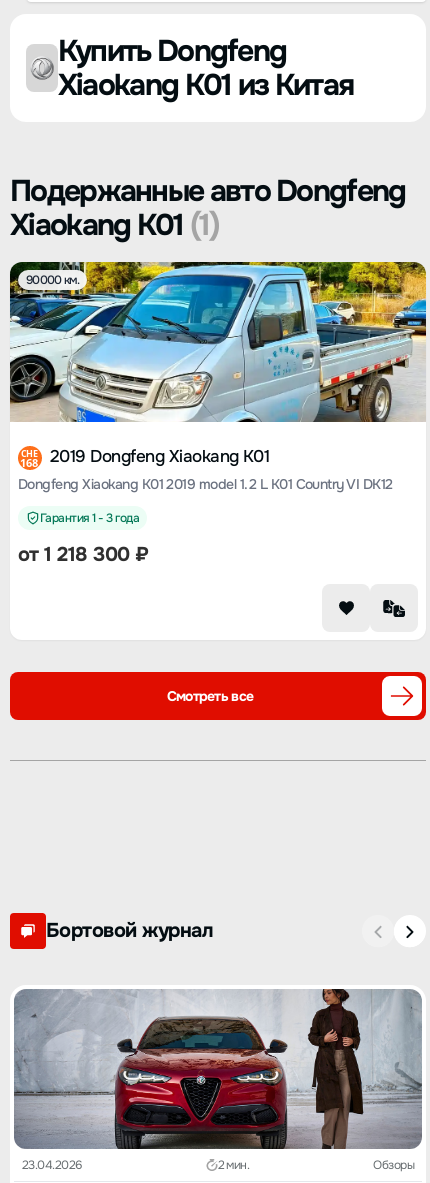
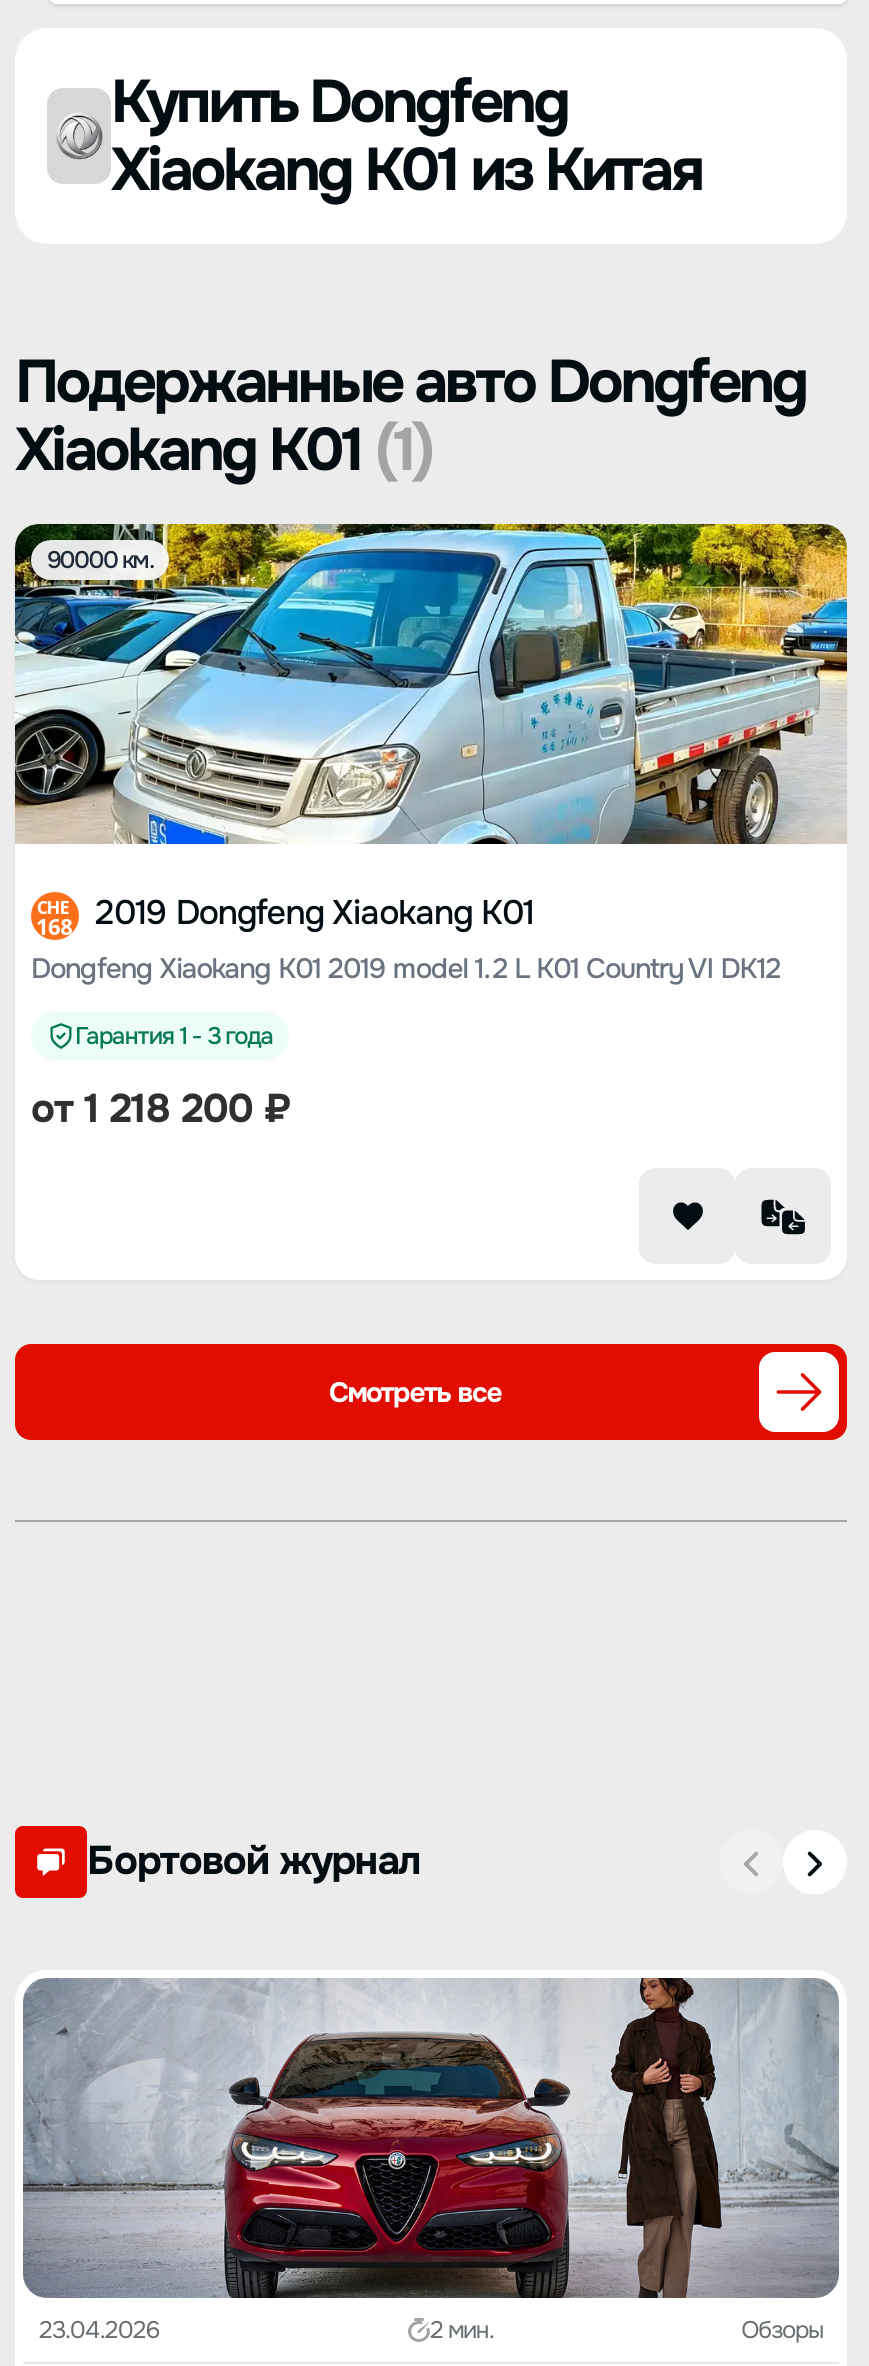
- от 1 218 300 ₽
+ от 1 218 200 ₽
